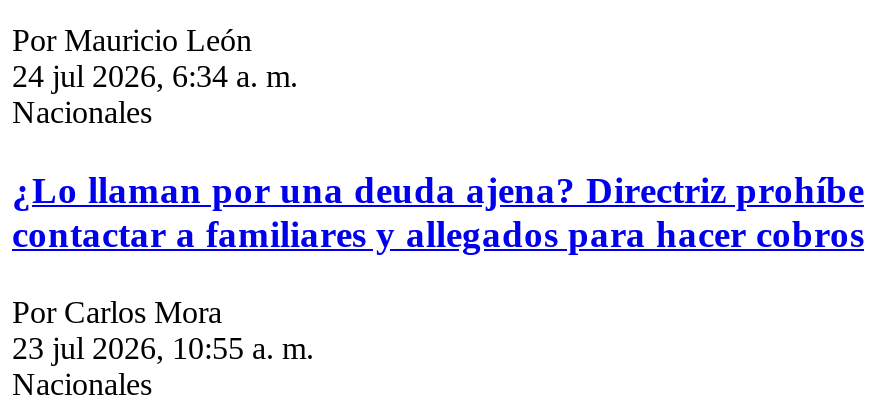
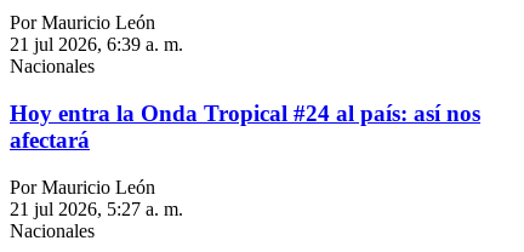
- 24 jul 2026, 6:34 a. m.
+ 21 jul 2026, 6:39 a. m.

- ¿Lo llaman por una deuda ajena? Directriz prohíbe
- contactar a familiares y allegados para hacer cobros
+ Hoy entra la Onda Tropical #24 al país: así nos
+ afectará

- Por Carlos Mora
- 23 jul 2026, 10:55 a. m.
+ Por Mauricio León
+ 21 jul 2026, 5:27 a. m.
